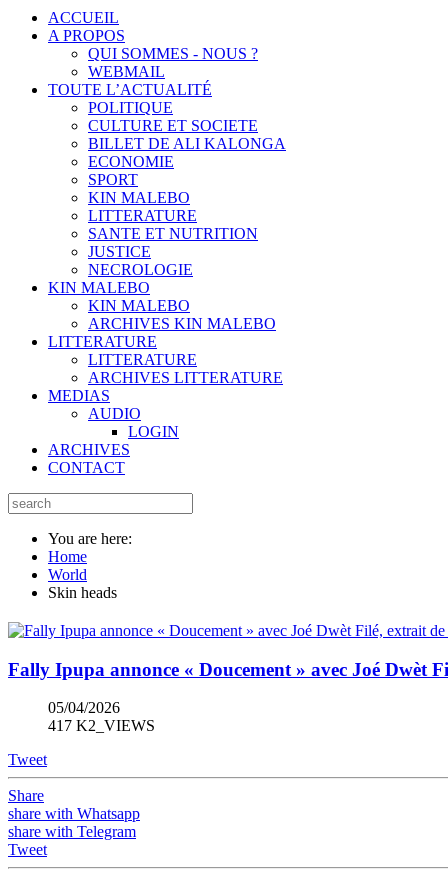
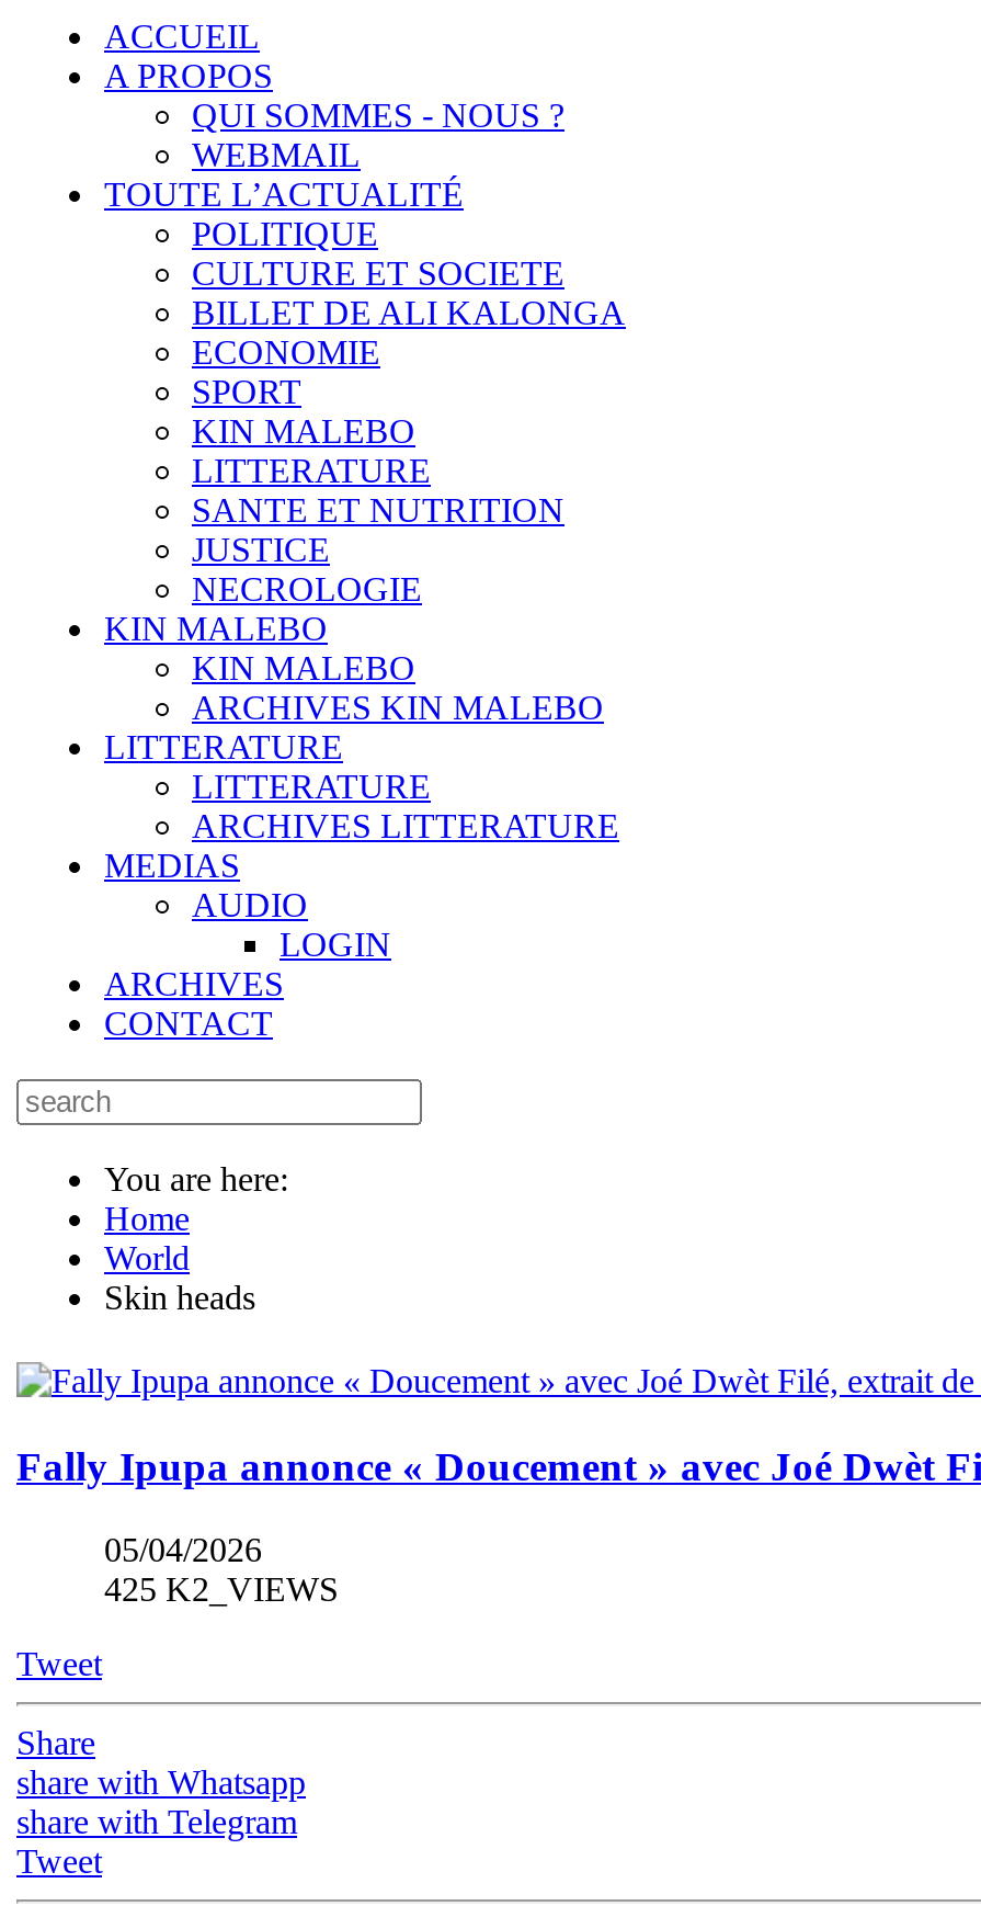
- 417 K2_VIEWS
+ 425 K2_VIEWS
